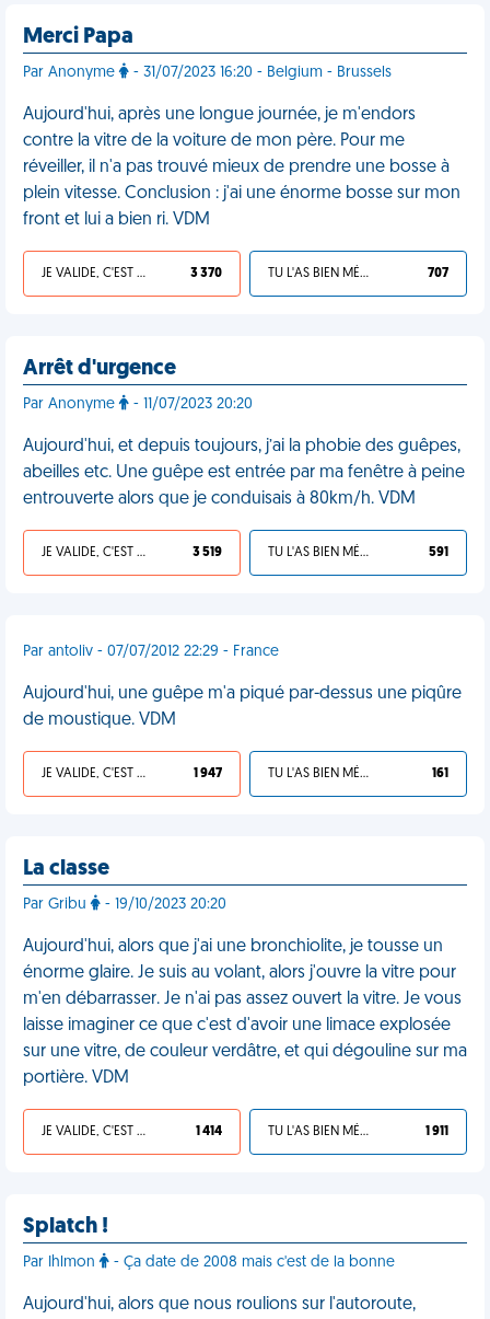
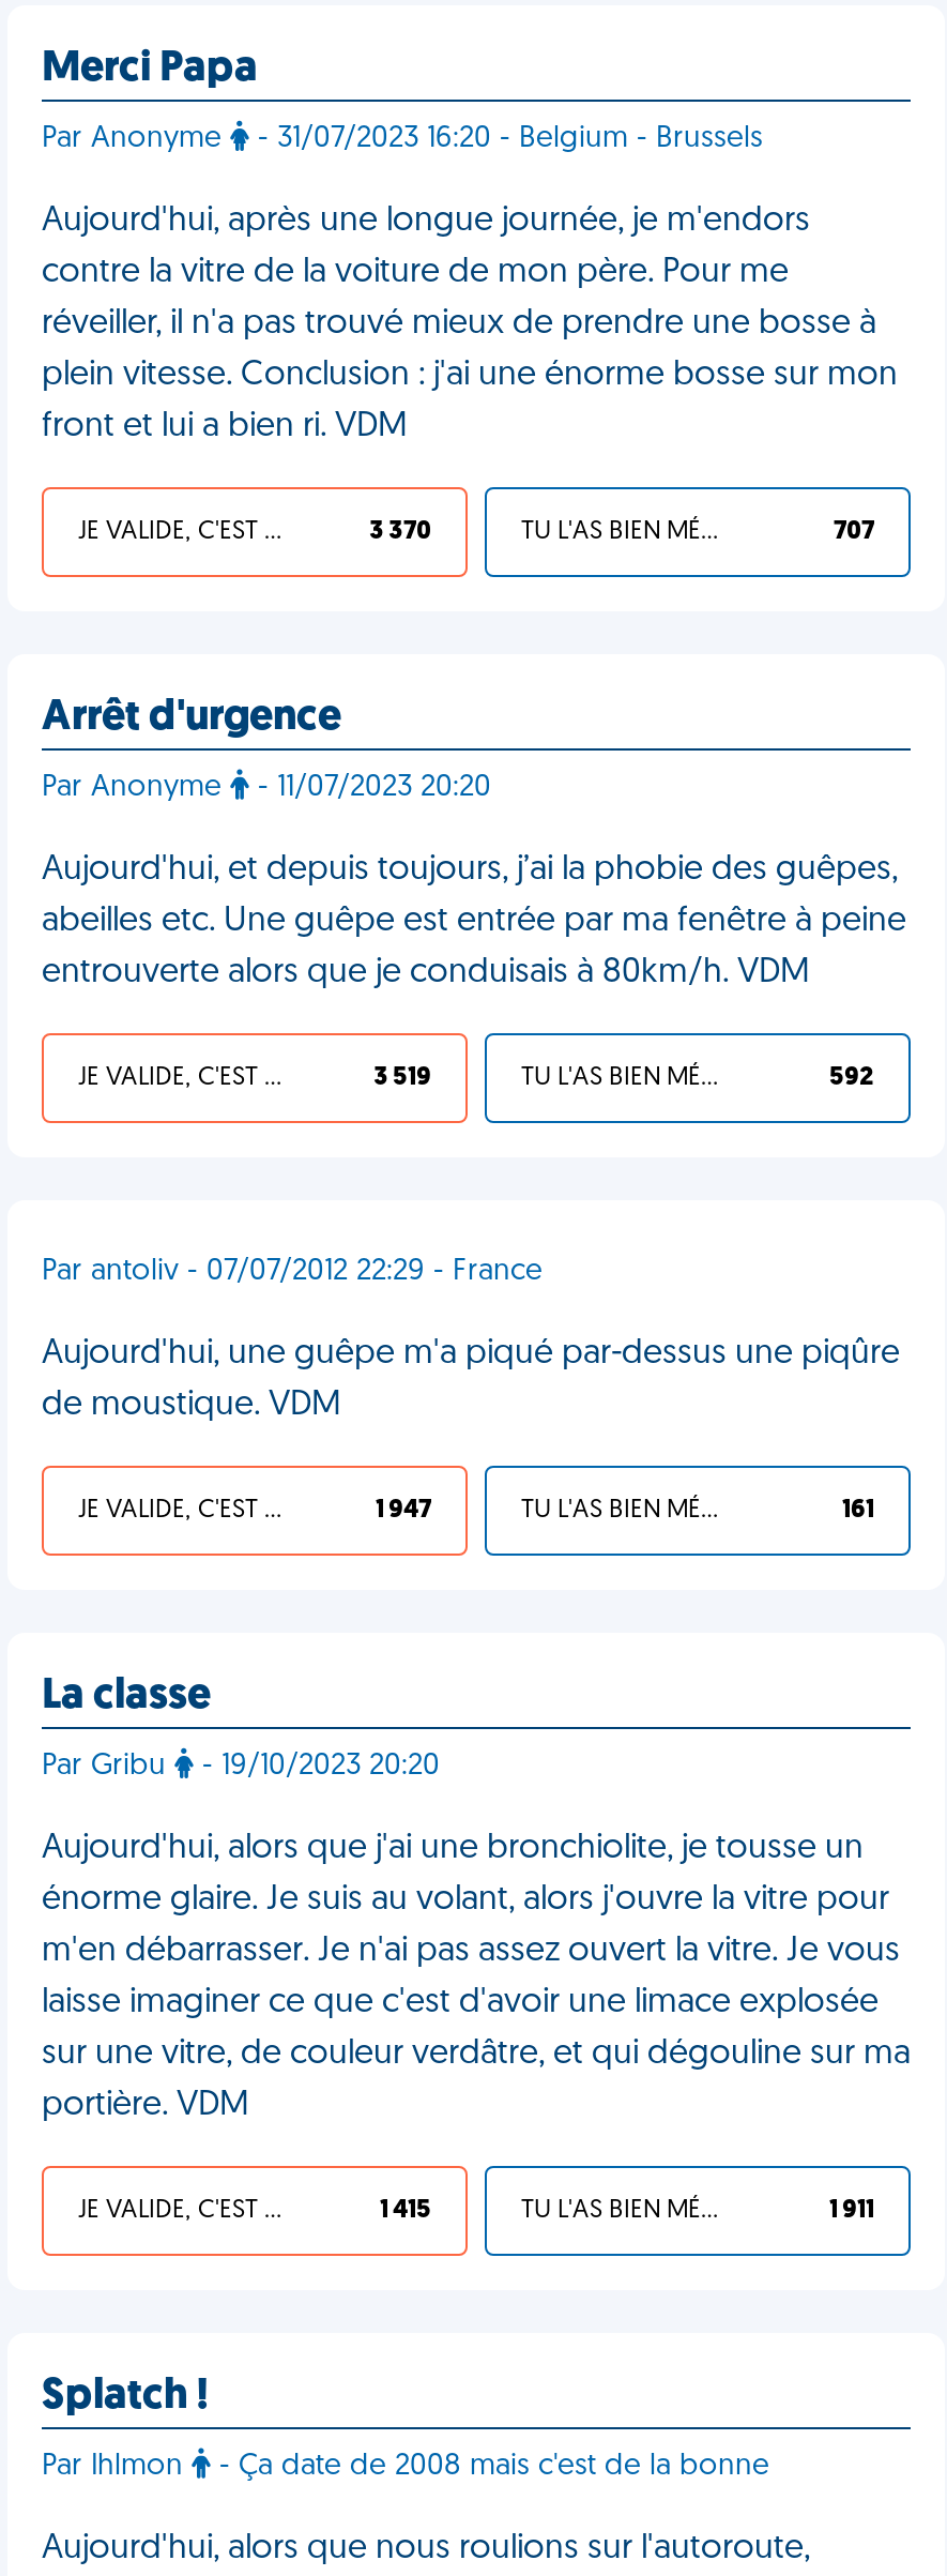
- 591
+ 592

- 1 414
+ 1 415
